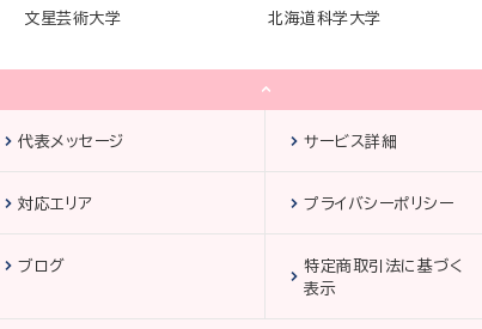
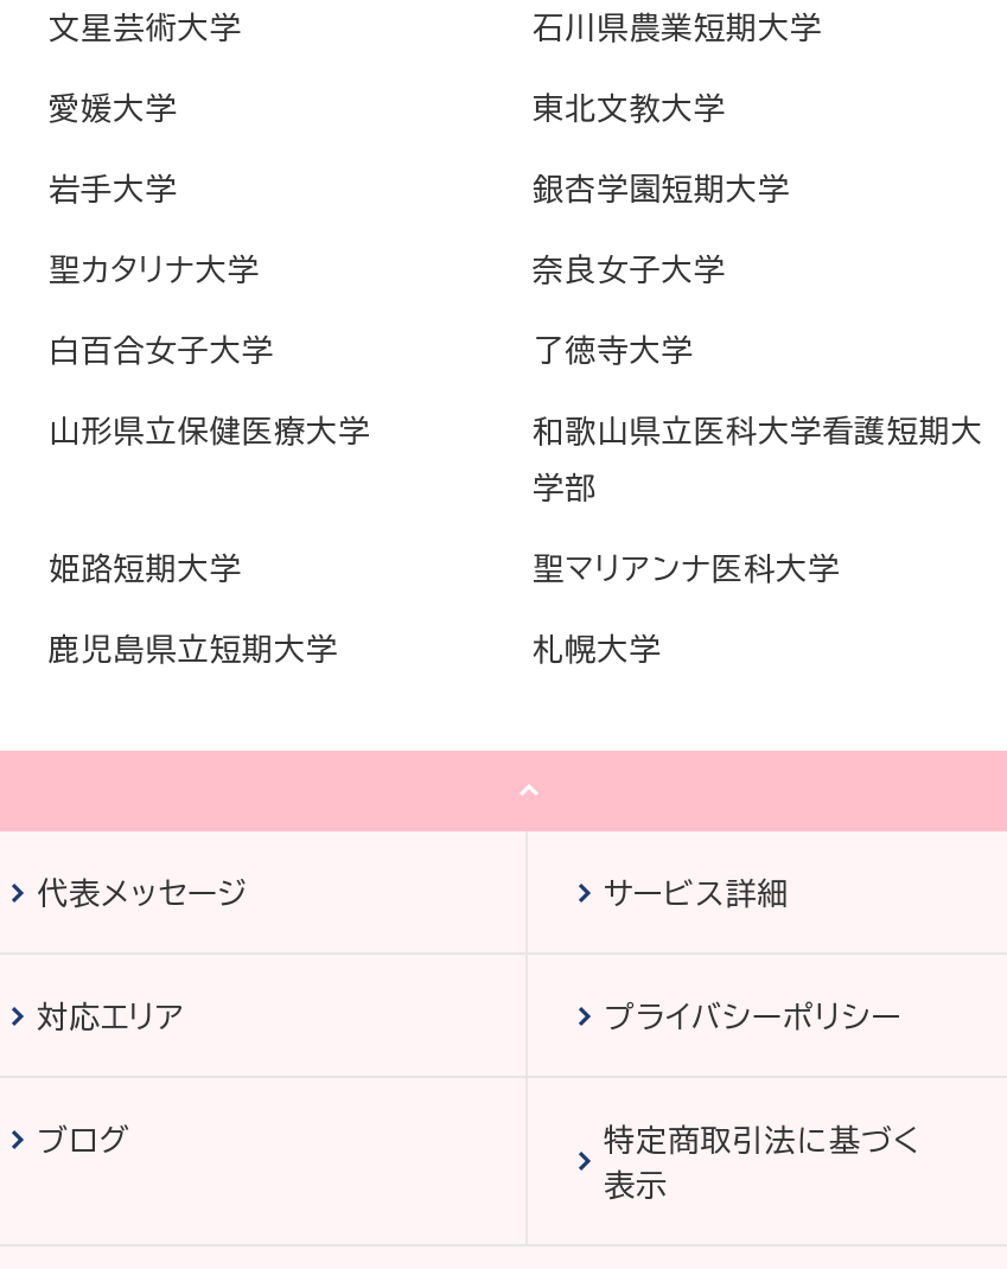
- 北海道科学大学
+ 石川県農業短期大学
+ 愛媛大学
+ 東北文教大学
+ 岩手大学
+ 銀杏学園短期大学
+ 聖カタリナ大学
+ 奈良女子大学
+ 白百合女子大学
+ 了徳寺大学
+ 山形県立保健医療大学
+ 和歌山県立医科大学看護短期大
+ 学部
+ 姫路短期大学
+ 聖マリアンナ医科大学
+ 鹿児島県立短期大学
+ 札幌大学
